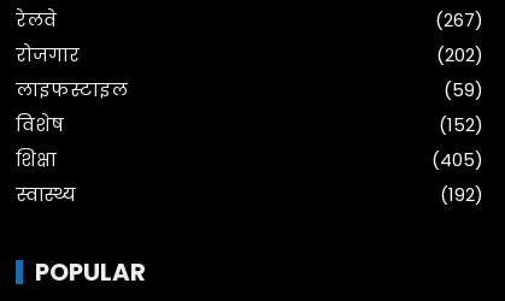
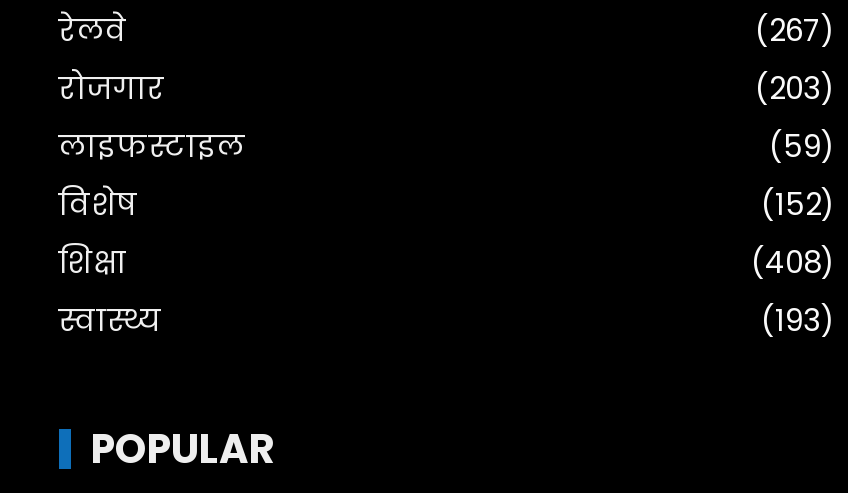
- (202)
+ (203)

- (405)
+ (408)

- (192)
+ (193)
